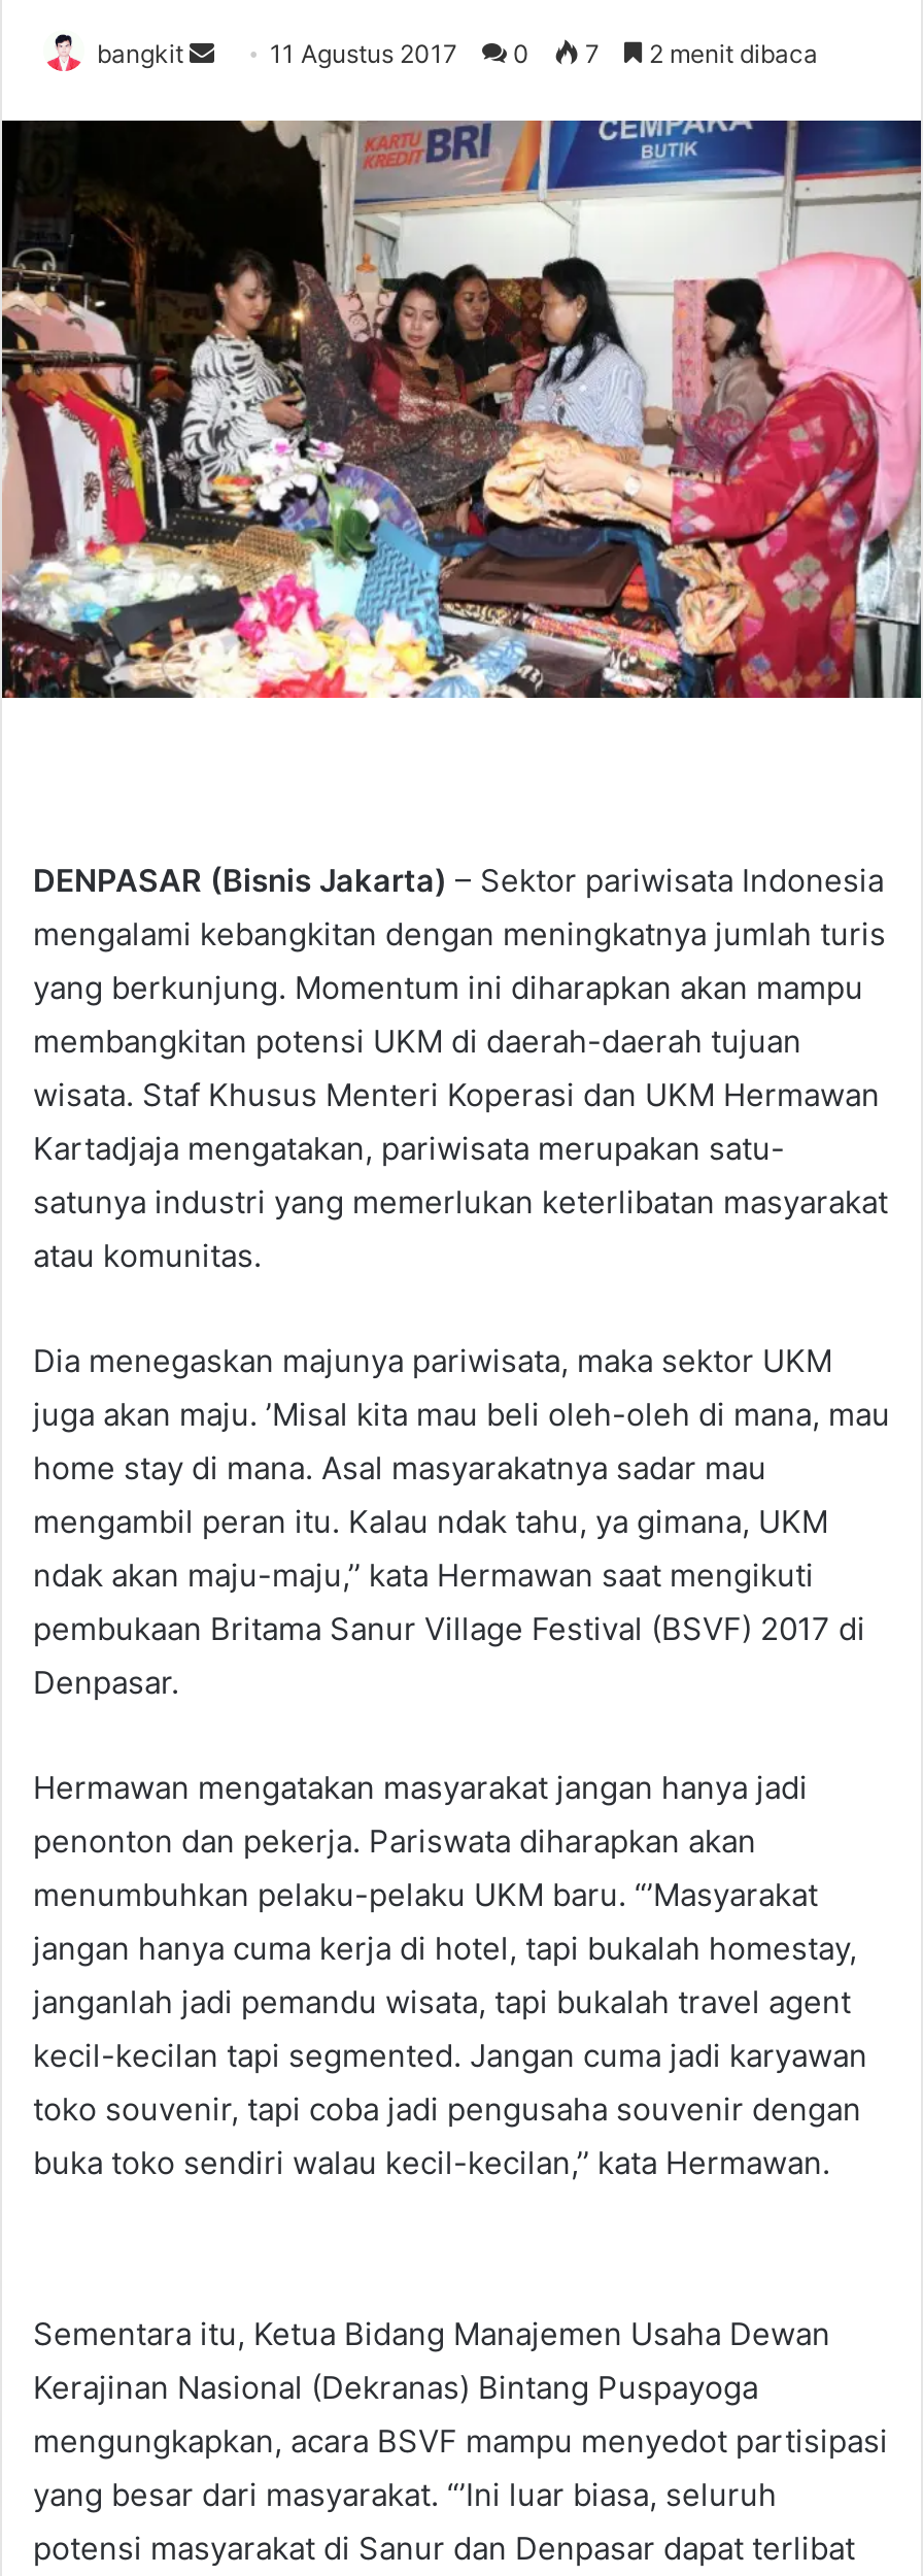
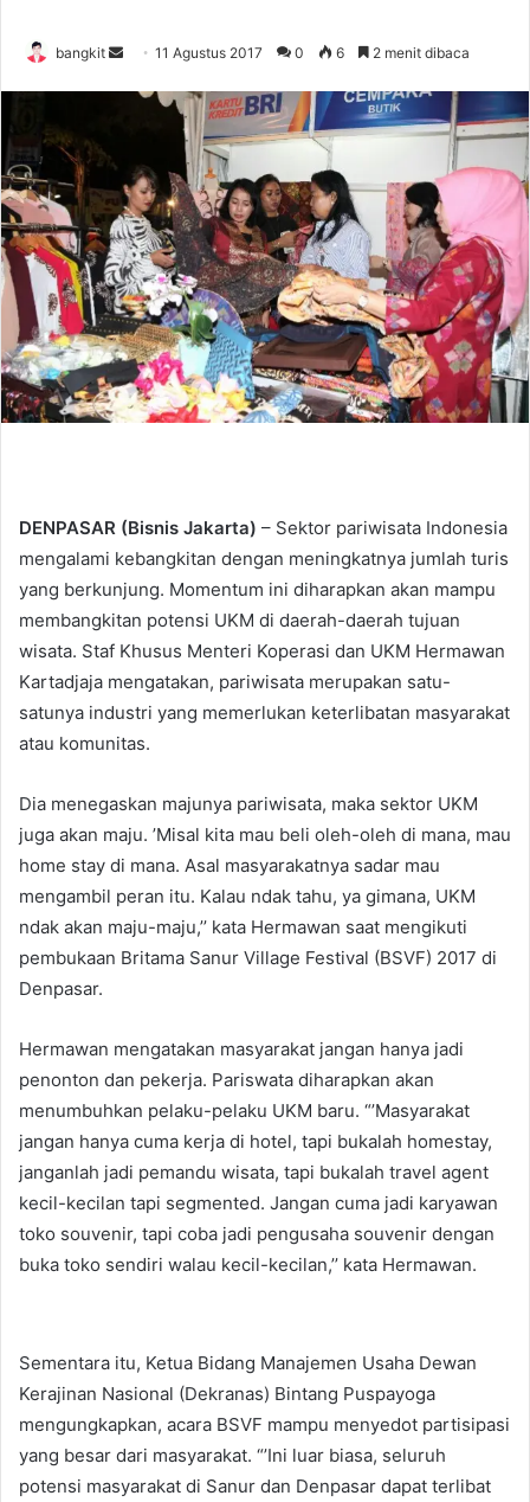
- 7
+ 6
